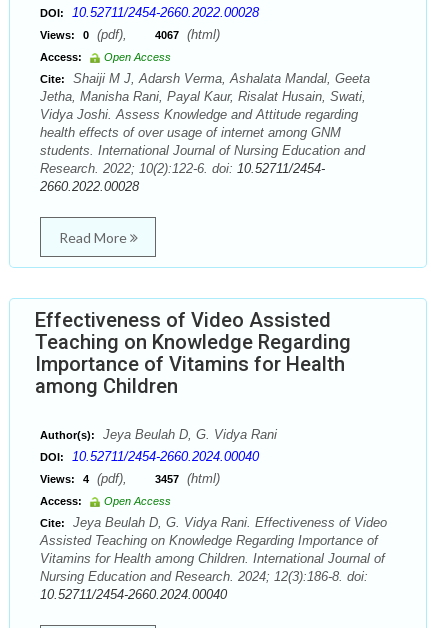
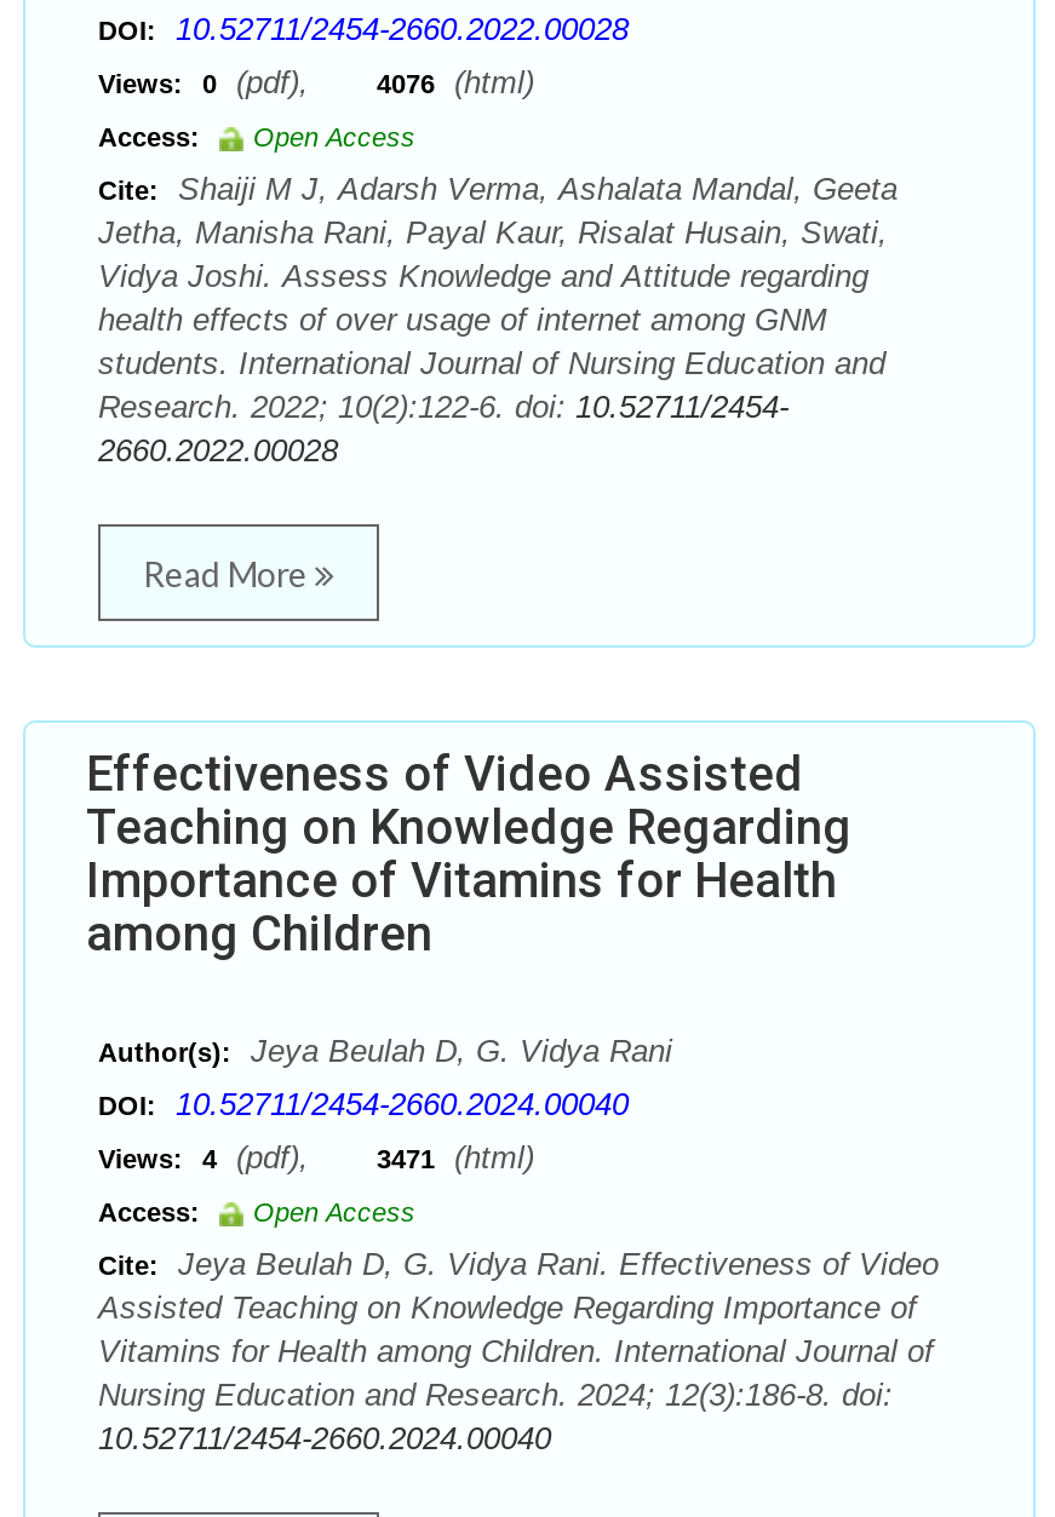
- Views: 0 (pdf), 4067 (html)
+ Views: 0 (pdf), 4076 (html)

- Views: 4 (pdf), 3457 (html)
+ Views: 4 (pdf), 3471 (html)
